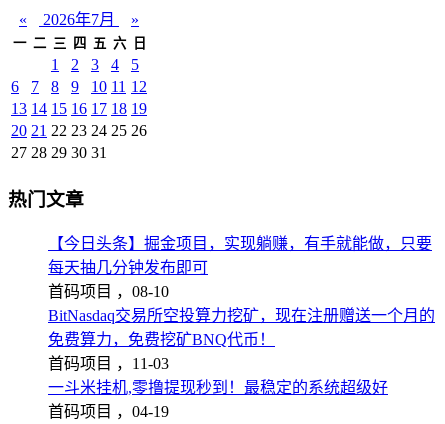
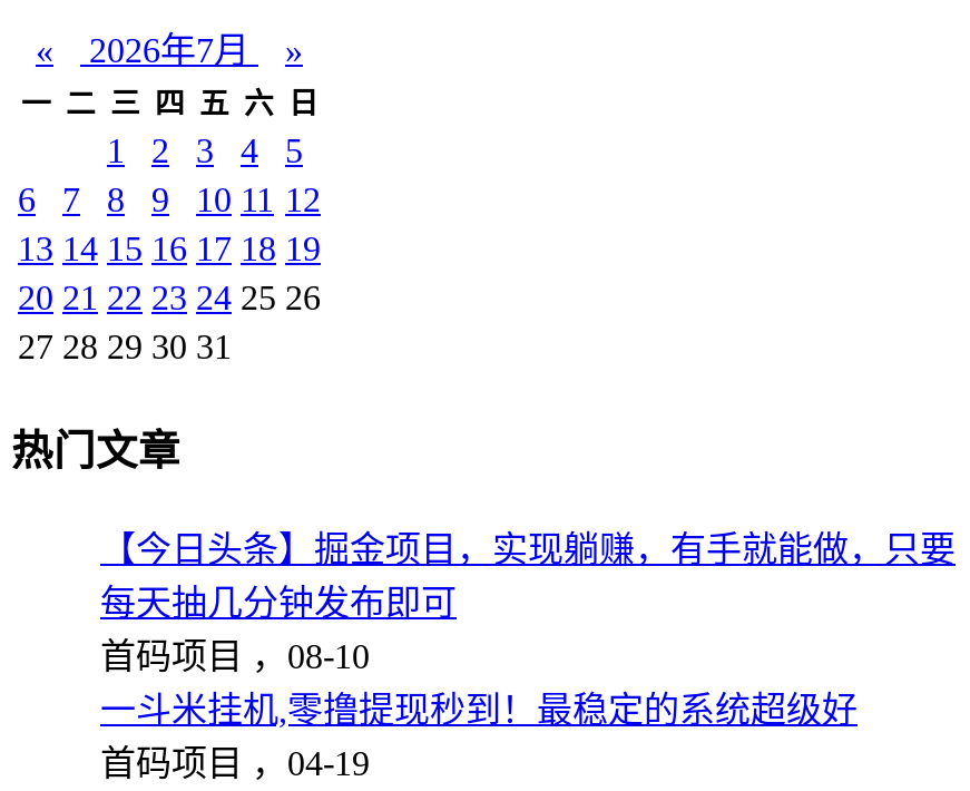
- BitNasdaq交易所空投算力挖矿，现在注册赠送一个月的
- 免费算力，免费挖矿BNQ代币！
- 首码项目 ，11-03
